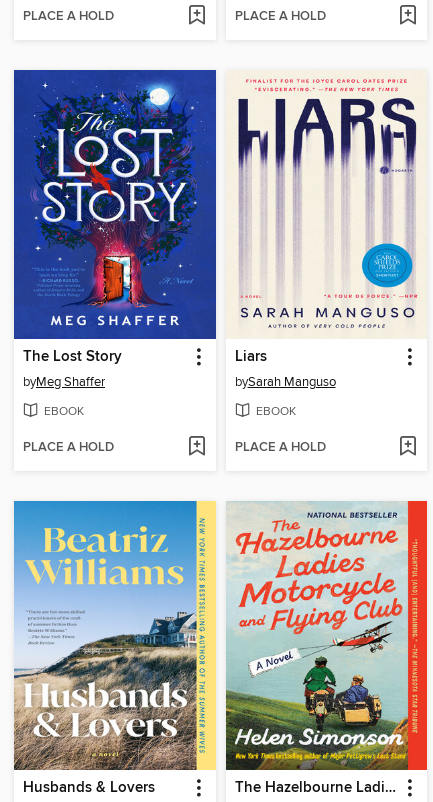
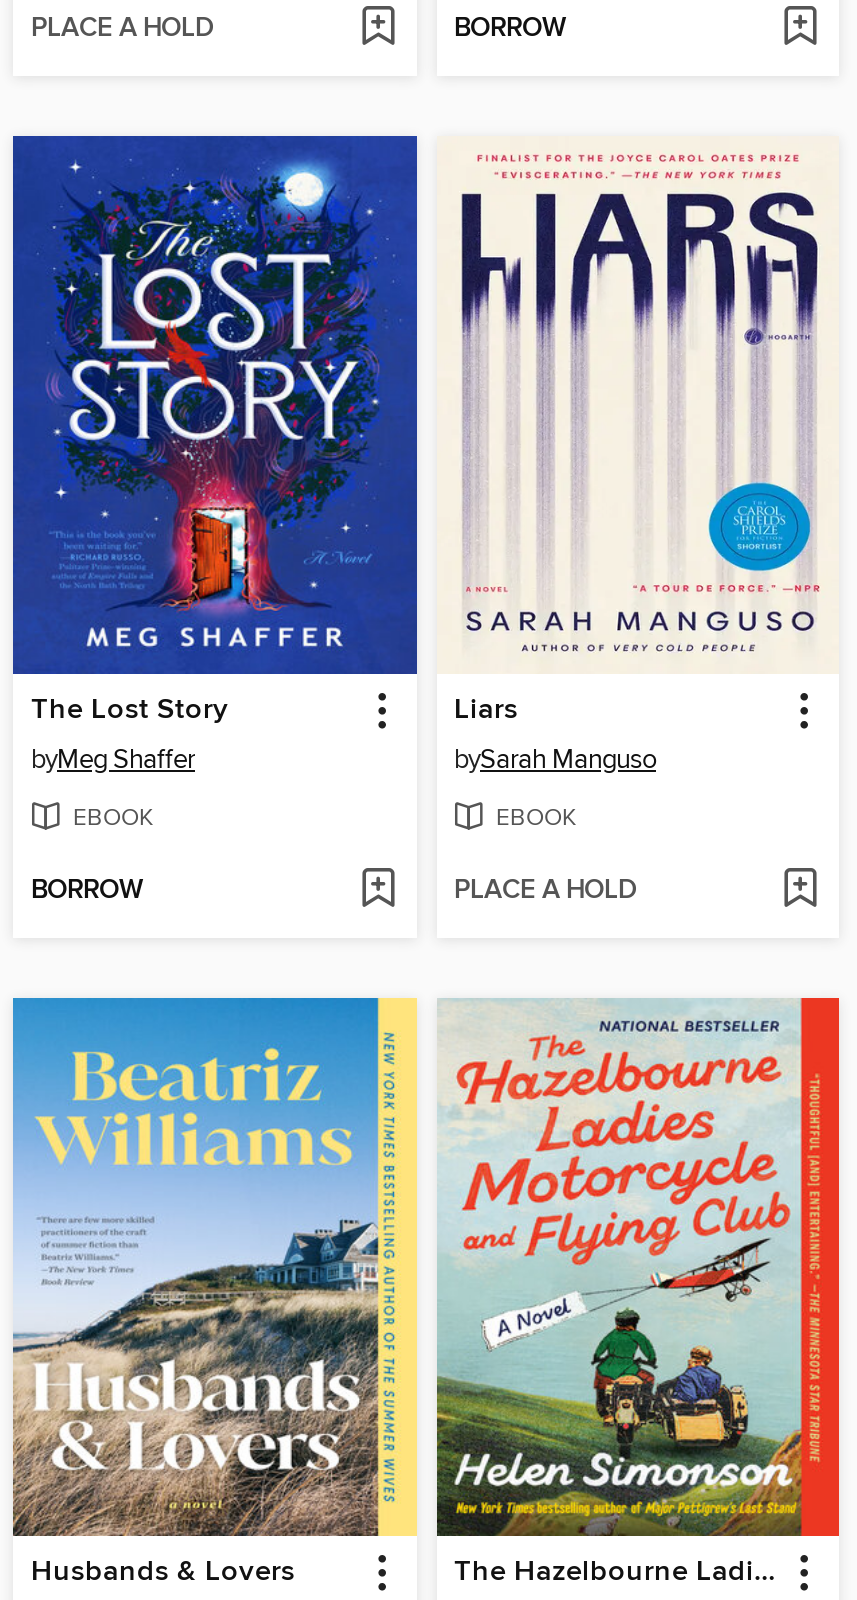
- PLACE A HOLD
+ BORROW

- PLACE A HOLD
+ BORROW
